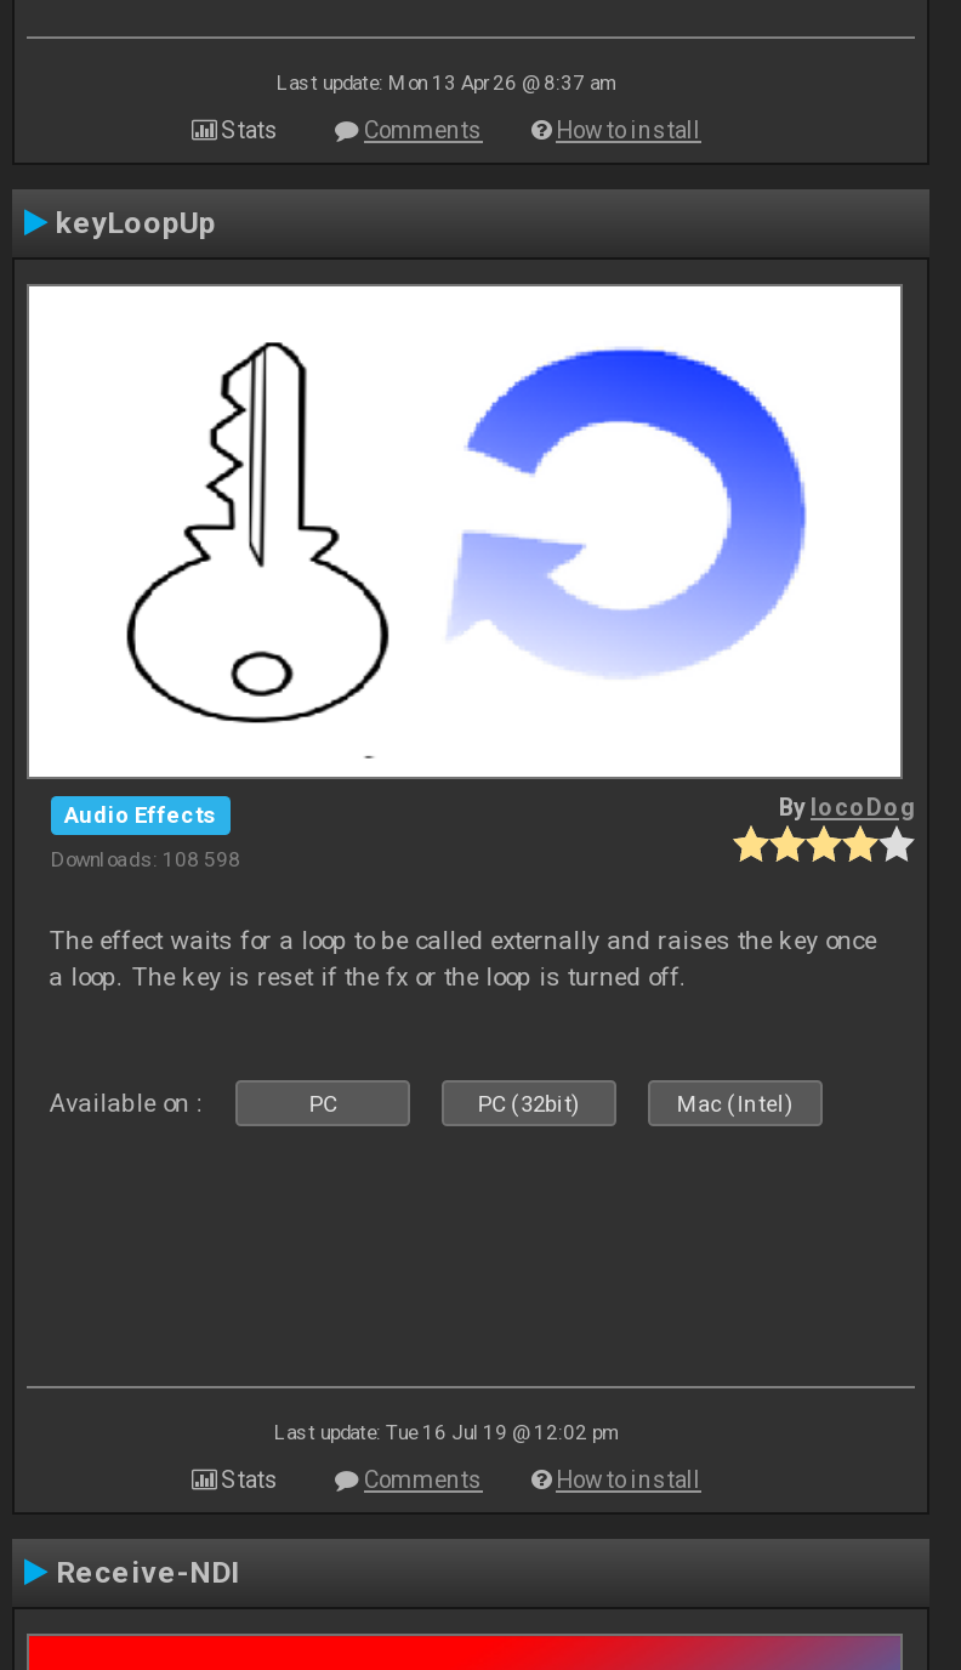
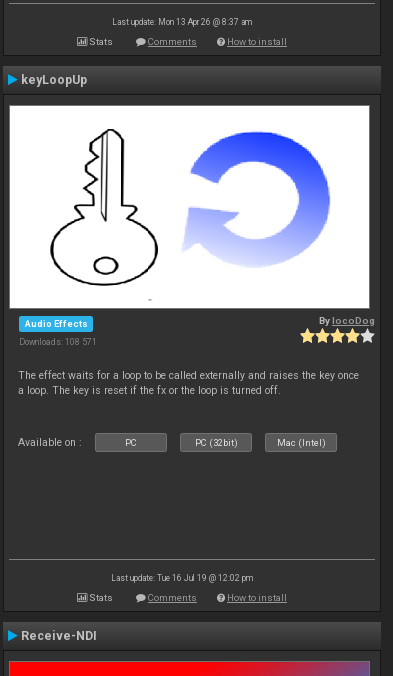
- Downloads: 108 598
+ Downloads: 108 571
